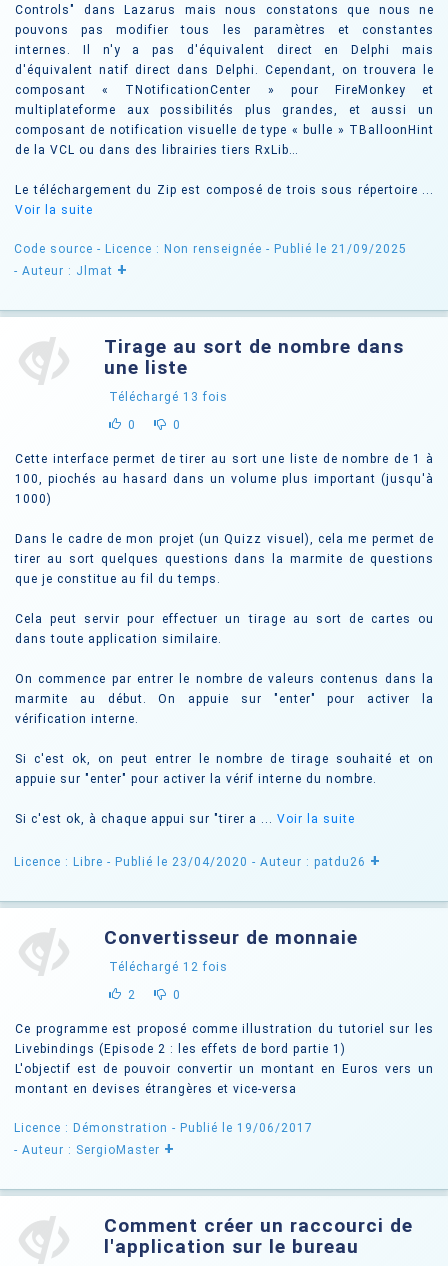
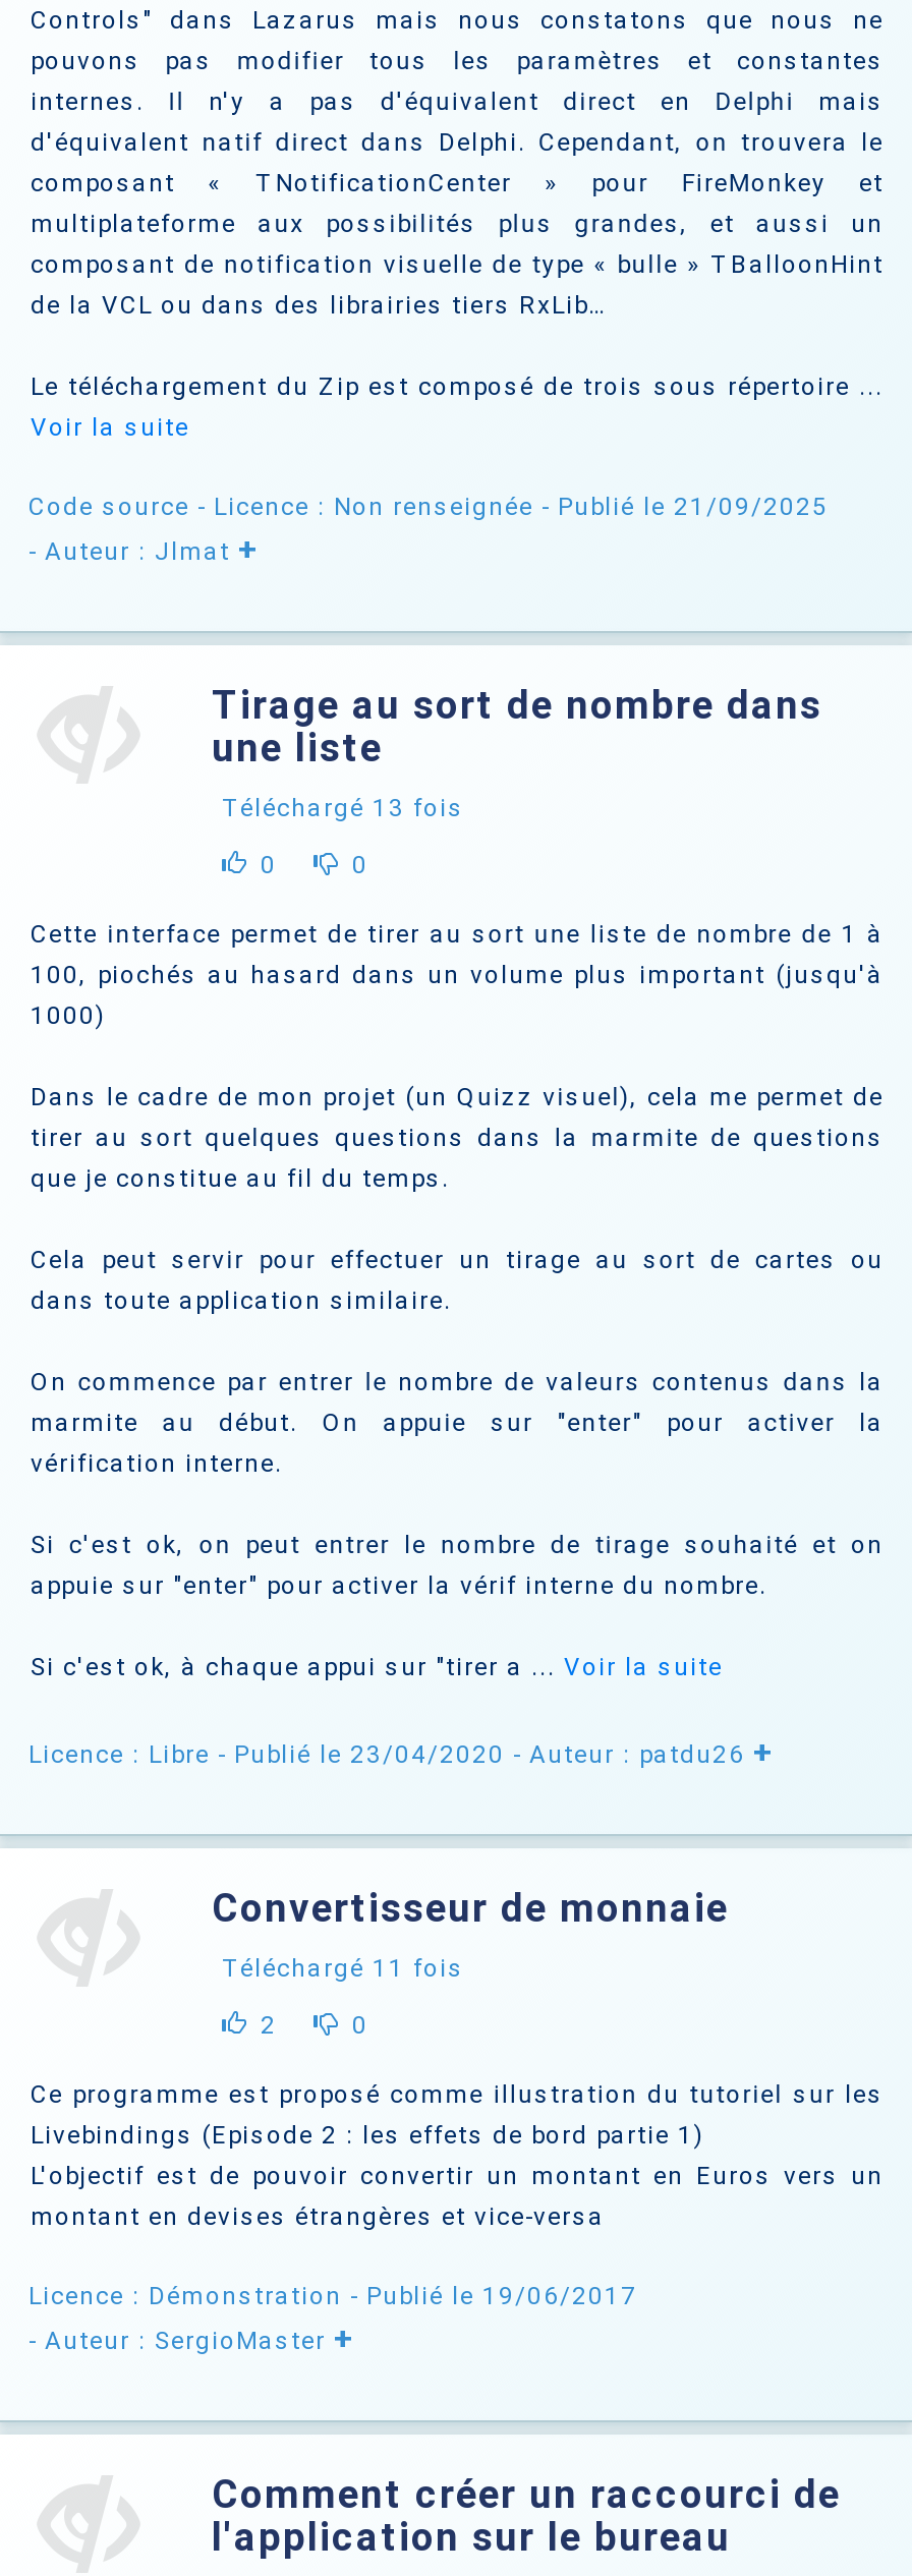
- Téléchargé 12 fois
+ Téléchargé 11 fois
